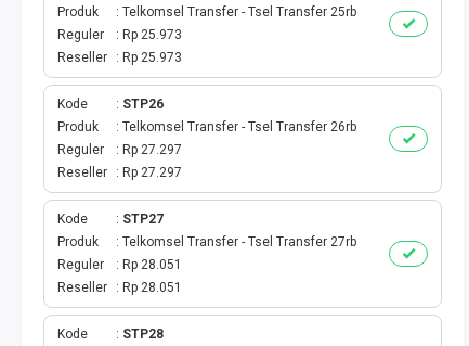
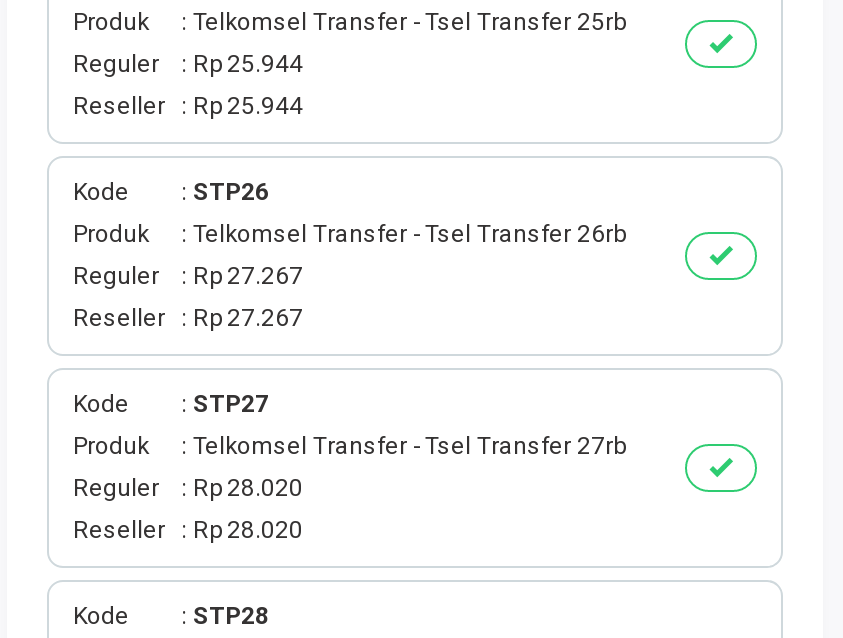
- Reguler Rp 25.973
+ Reguler Rp 25.944

- Reseller Rp 25.973
+ Reseller Rp 25.944

- Reguler Rp 27.297
+ Reguler Rp 27.267

- Reseller Rp 27.297
+ Reseller Rp 27.267

- Reguler Rp 28.051
+ Reguler Rp 28.020

- Reseller Rp 28.051
+ Reseller Rp 28.020
